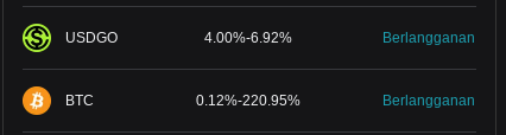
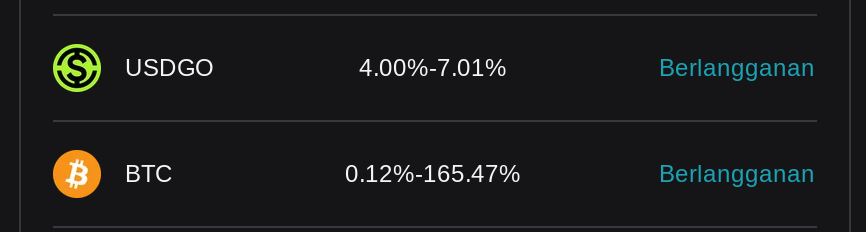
- 4.00%-6.92%
+ 4.00%-7.01%

- 0.12%-220.95%
+ 0.12%-165.47%
